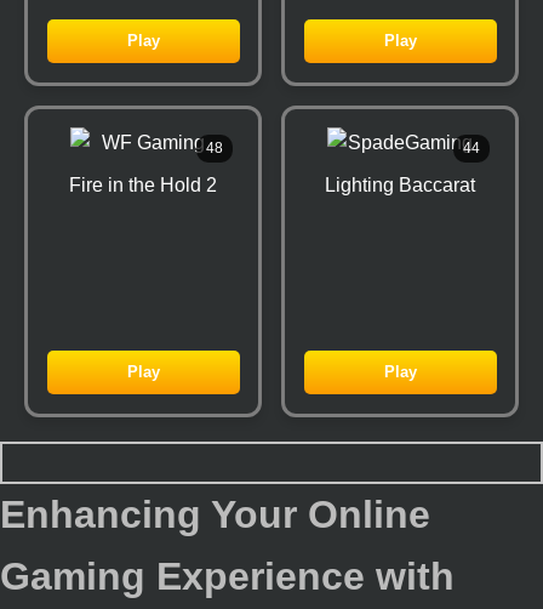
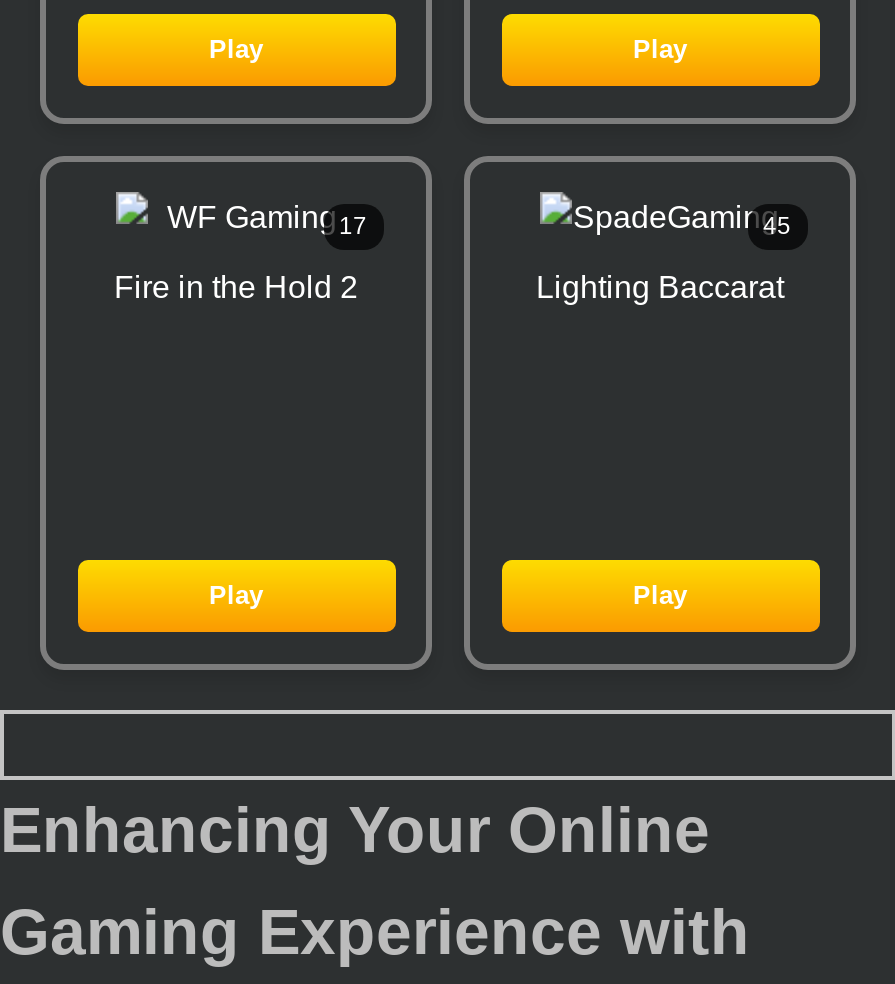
- 48
+ 17

- 44
+ 45
